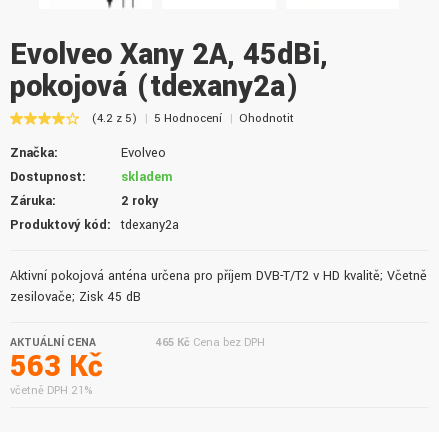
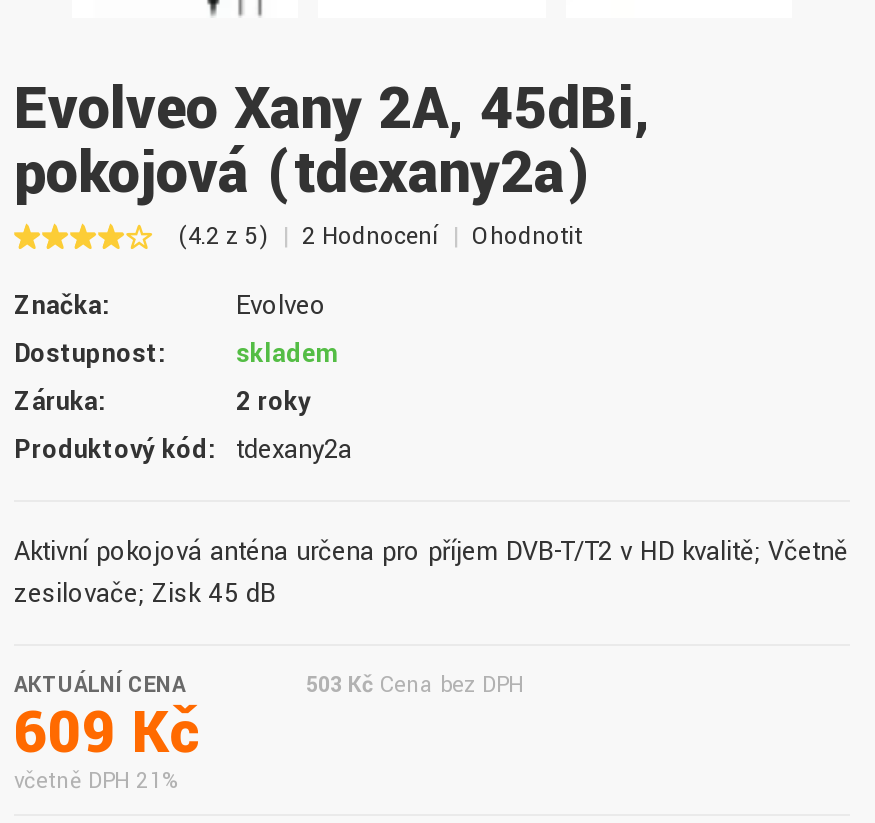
- (4.2 z 5) 5 Hodnocení Ohodnotit
+ (4.2 z 5) 2 Hodnocení Ohodnotit

- 465 Kč Cena bez DPH
+ 503 Kč Cena bez DPH

- 563 Kč
+ 609 Kč
